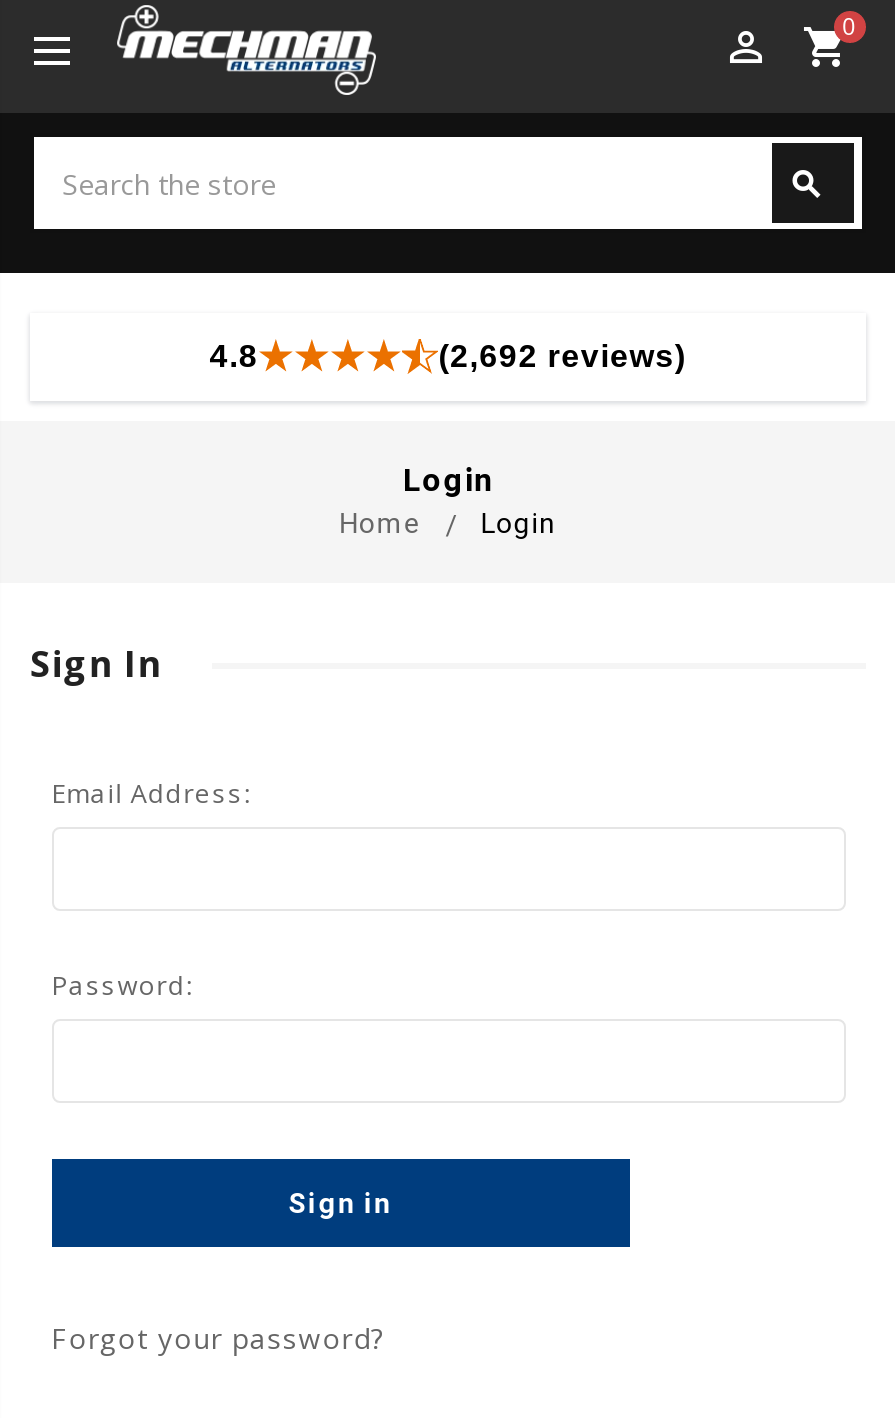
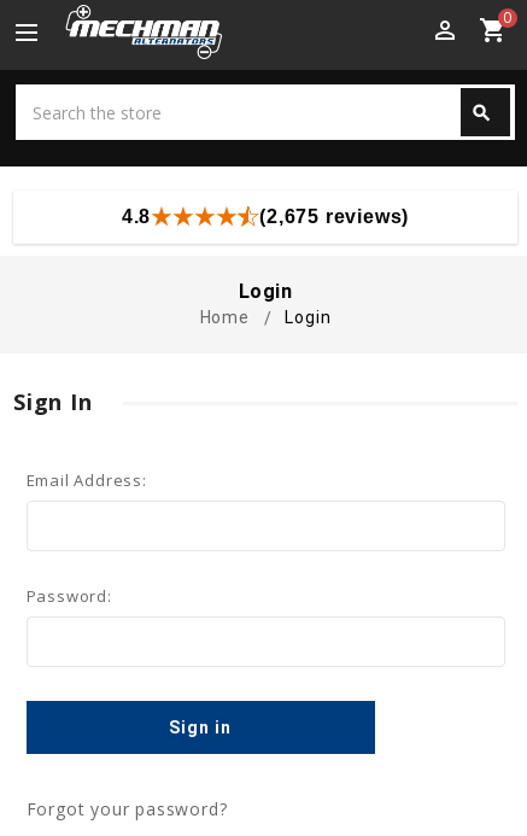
- (2,692 reviews)
+ (2,675 reviews)
